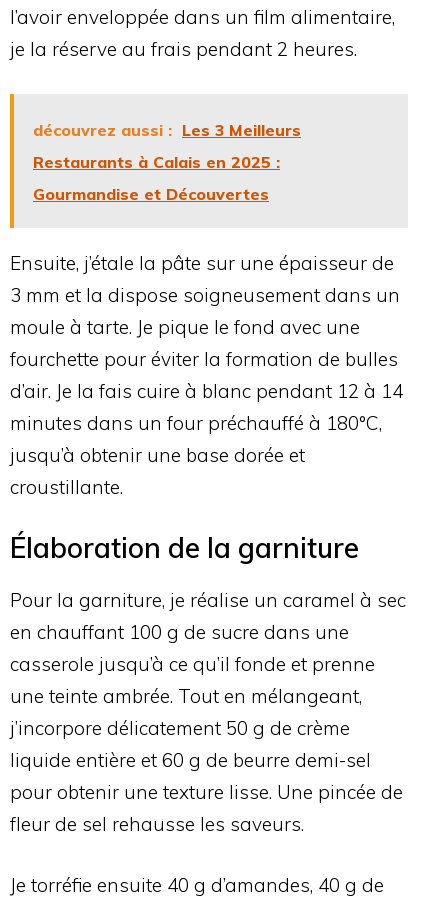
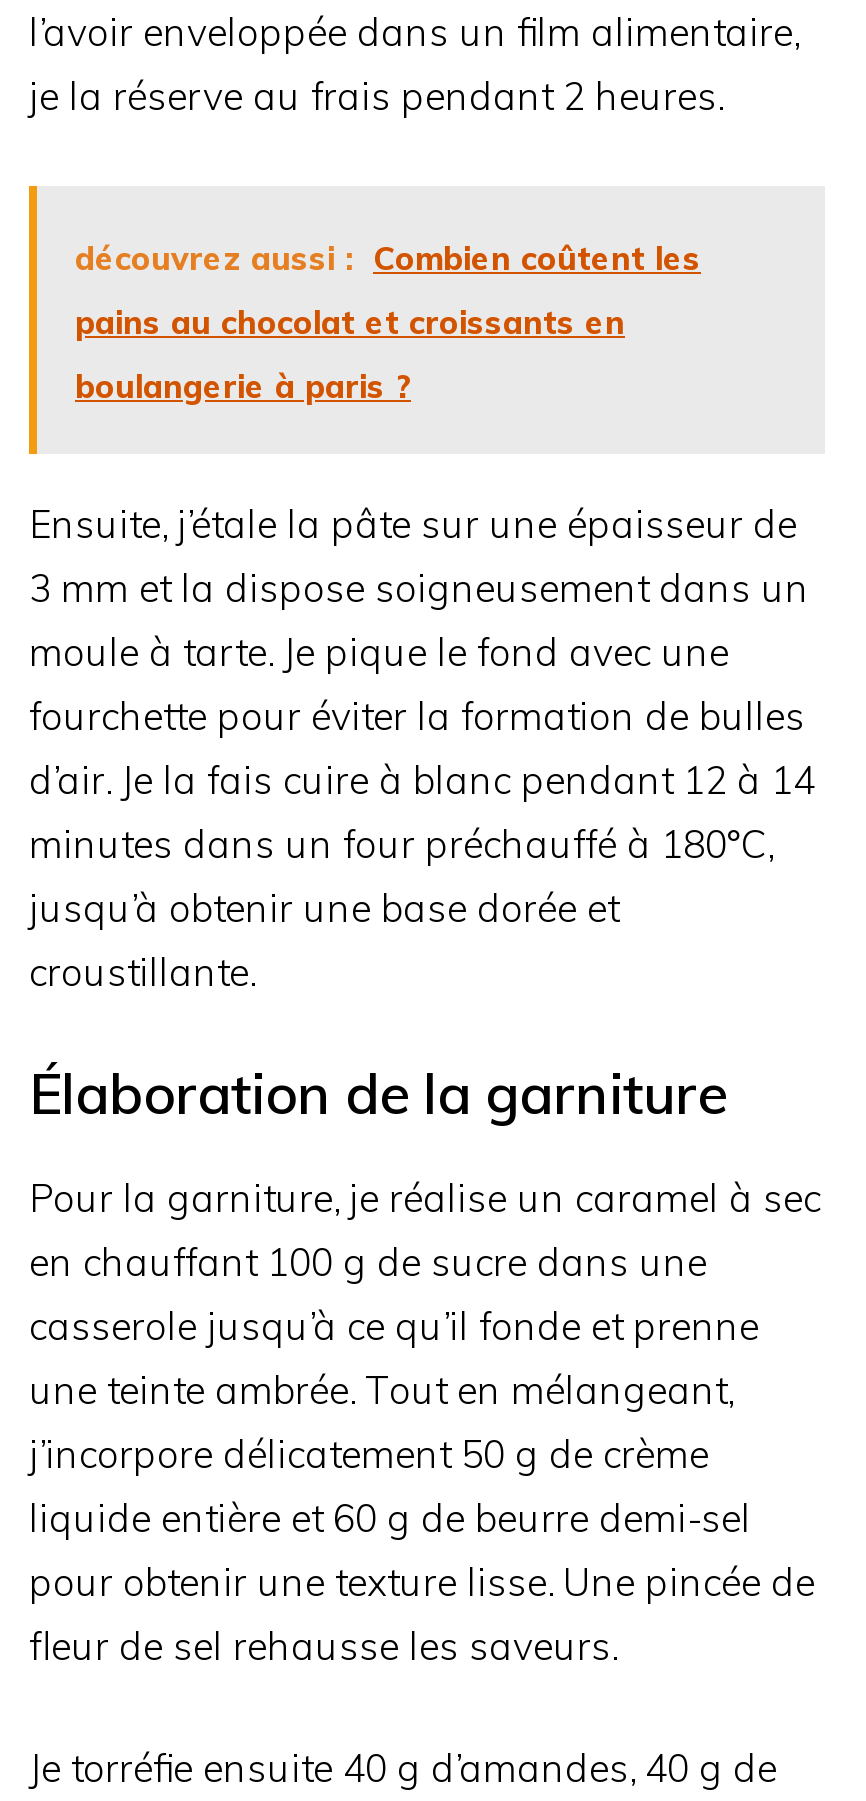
- découvrez aussi : Les 3 Meilleurs
+ découvrez aussi : Combien coûtent les

- Restaurants à Calais en 2025 :
+ pains au chocolat et croissants en

- Gourmandise et Découvertes
+ boulangerie à paris ?
